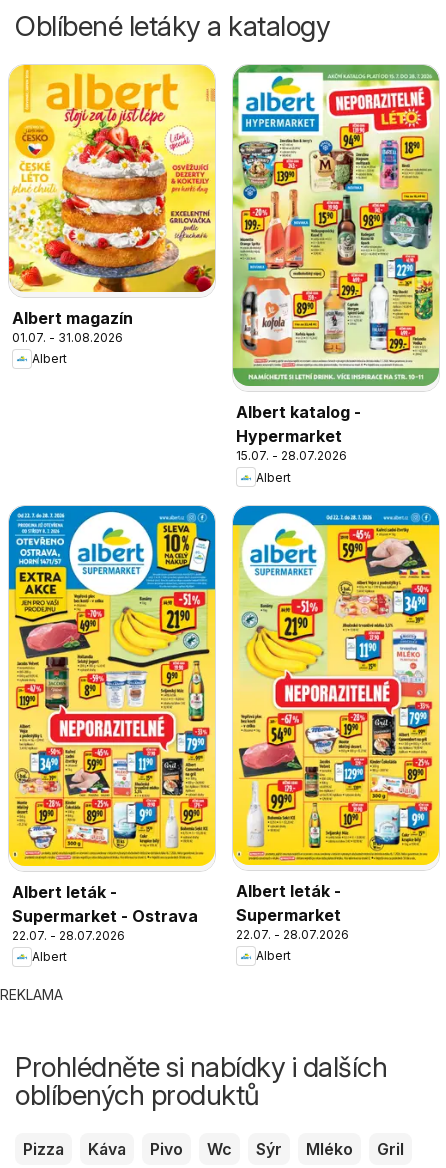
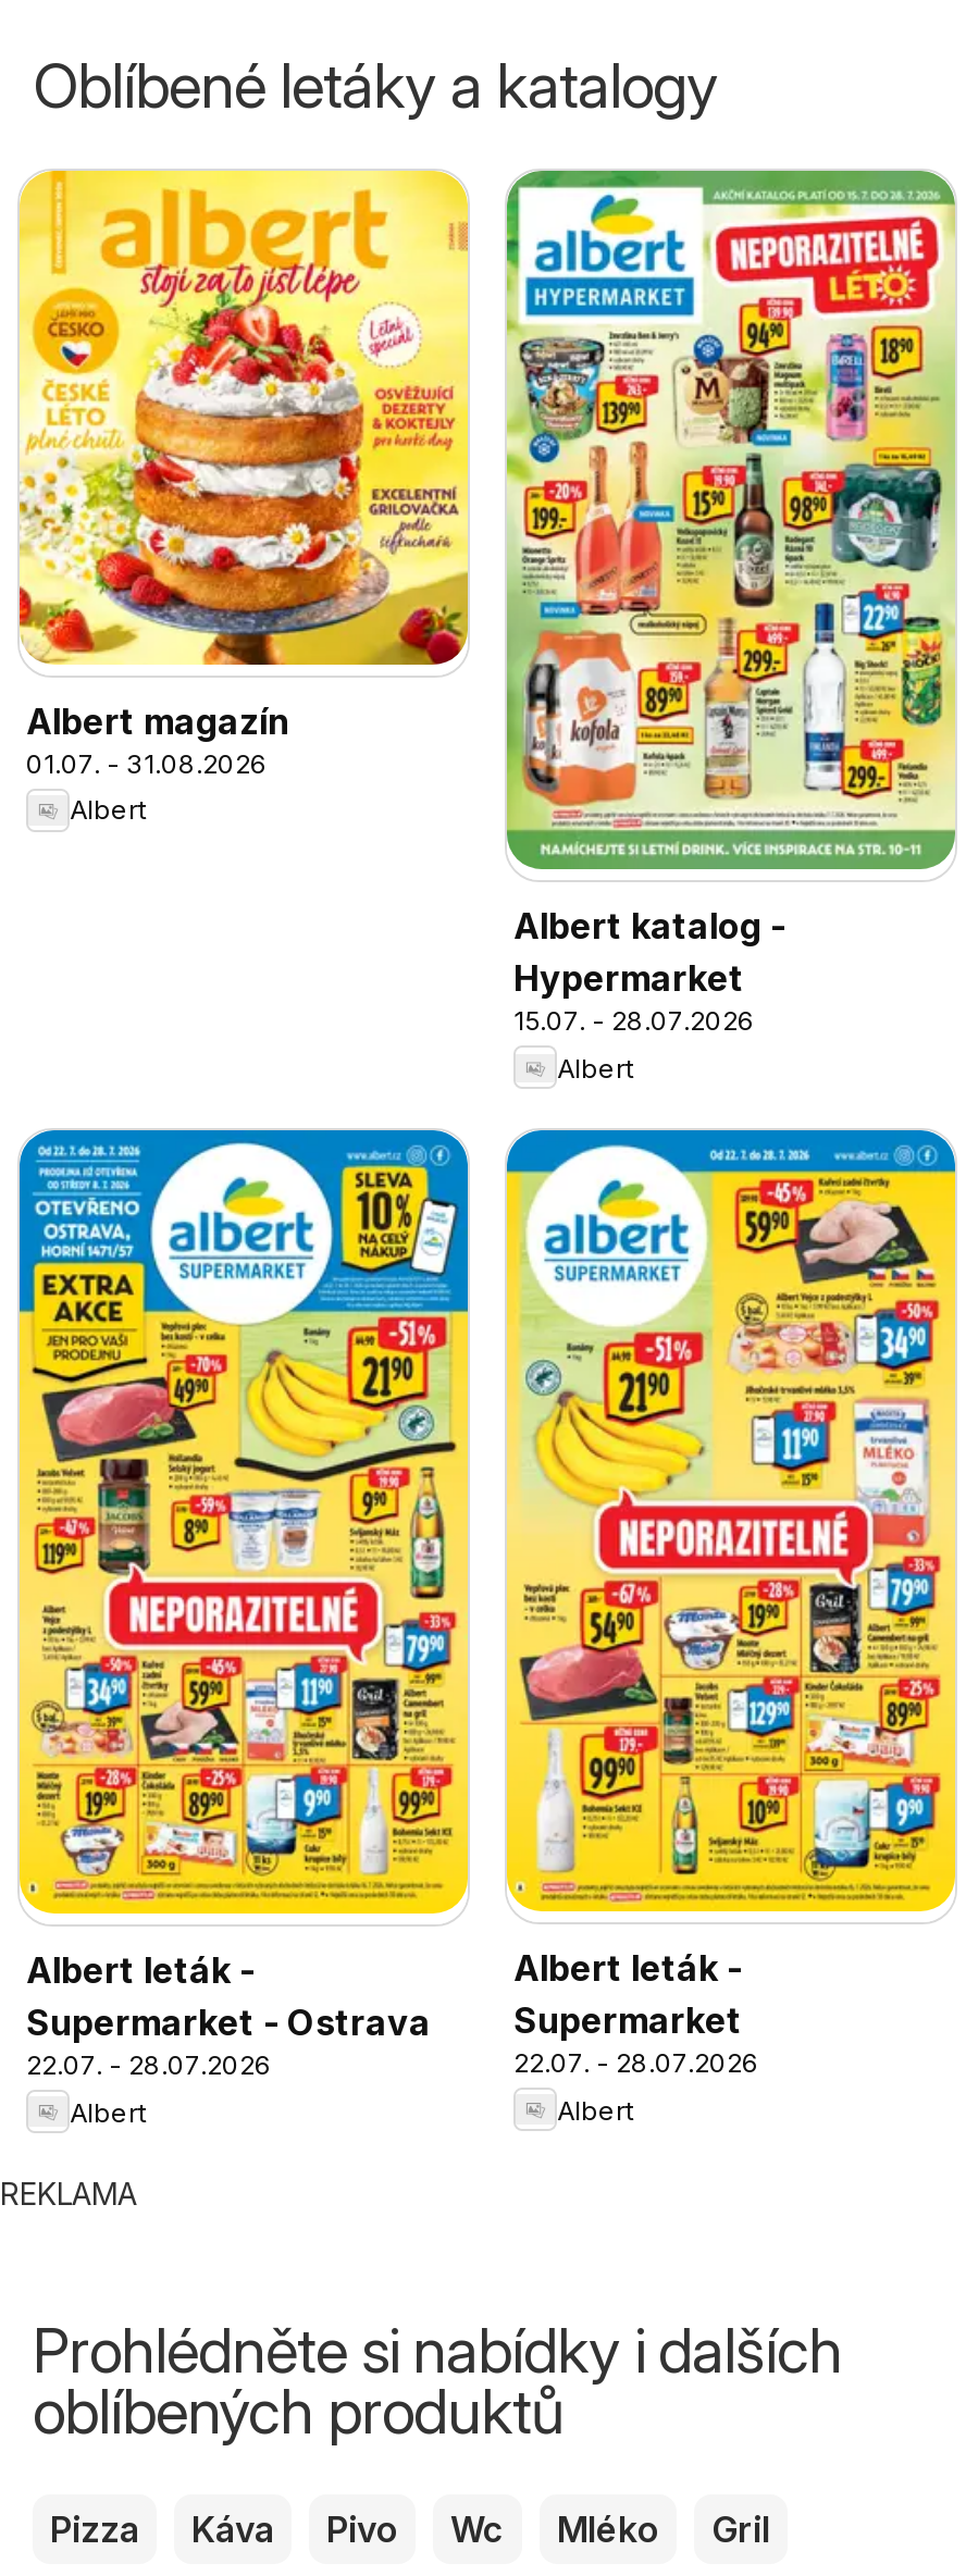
- Sýr
